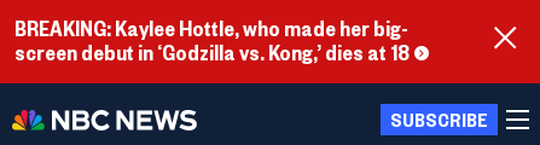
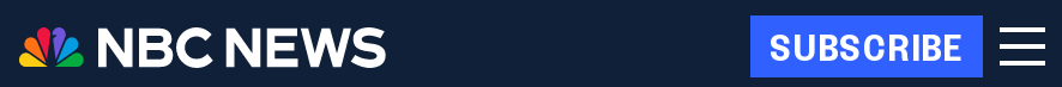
- BREAKING: Kaylee Hottle, who made her big-
- screen debut in ‘Godzilla vs. Kong,’ dies at 18
